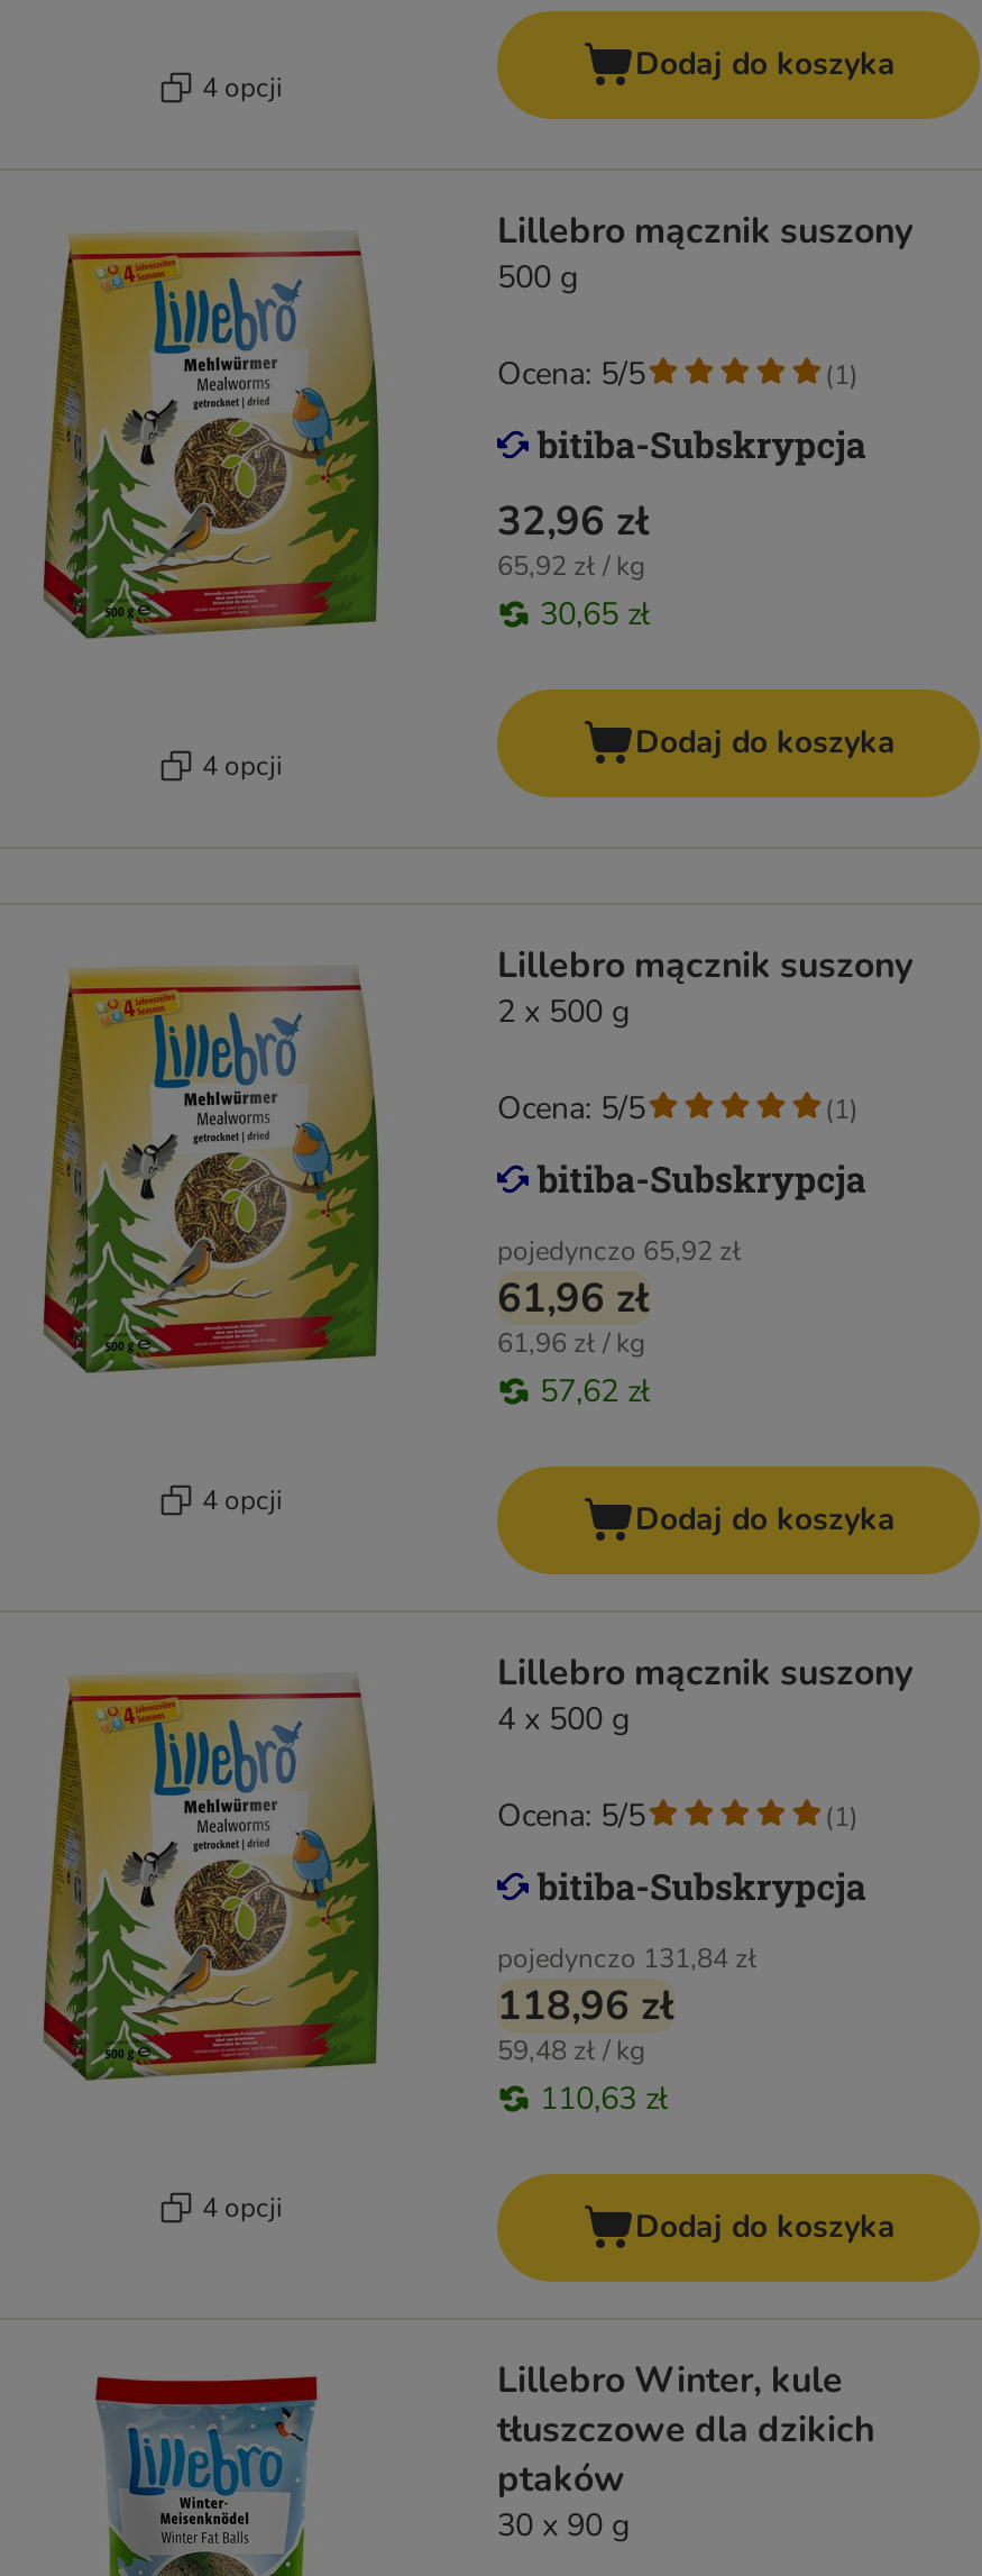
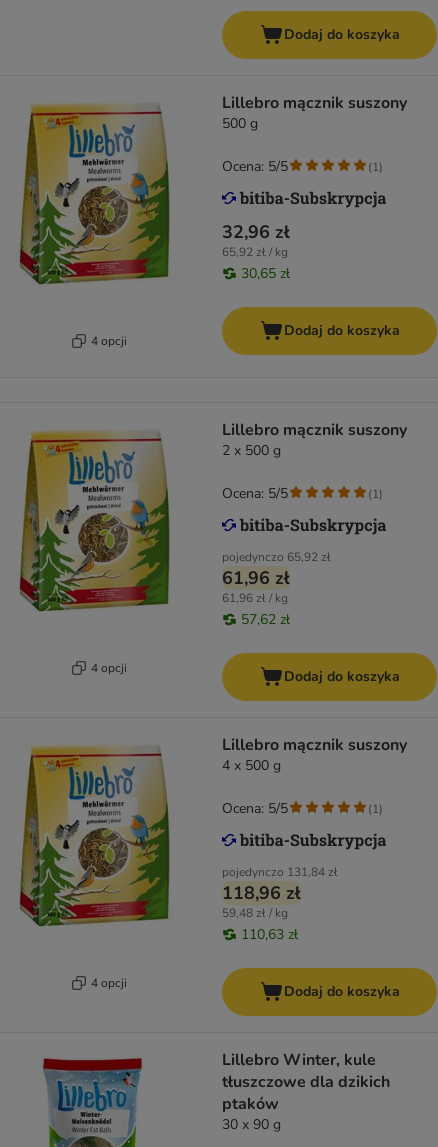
- 4 opcji
